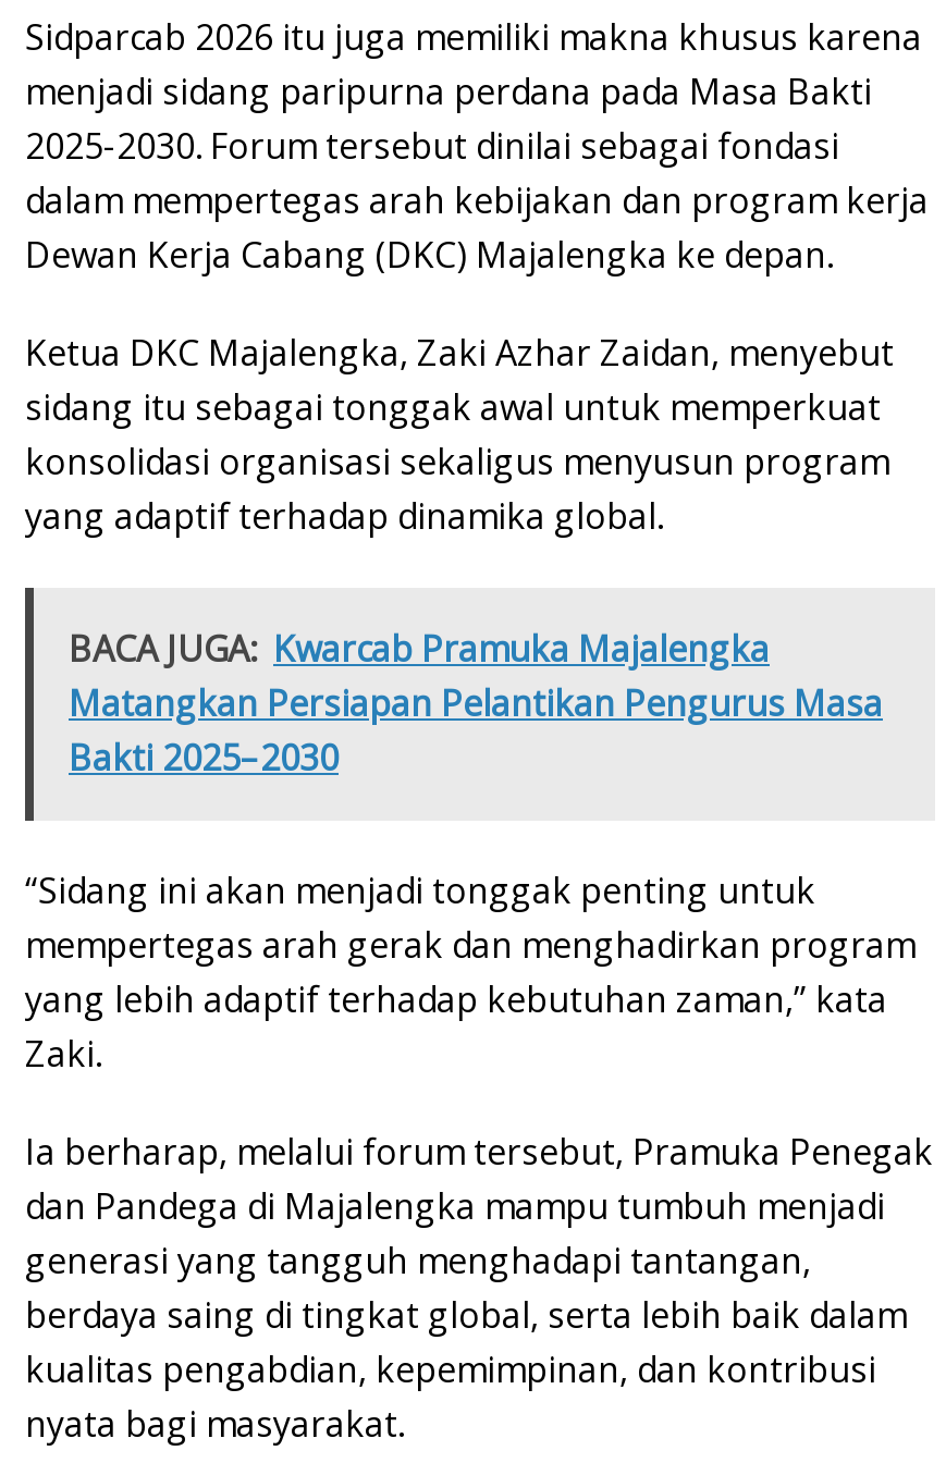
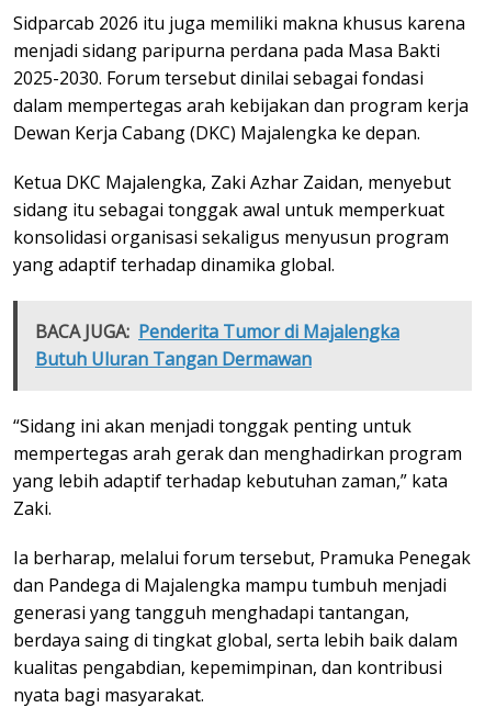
- BACA JUGA: Kwarcab Pramuka Majalengka
- Matangkan Persiapan Pelantikan Pengurus Masa
- Bakti 2025–2030
+ BACA JUGA: Penderita Tumor di Majalengka
+ Butuh Uluran Tangan Dermawan
